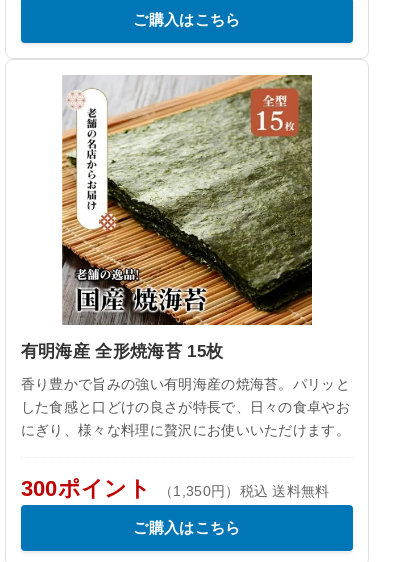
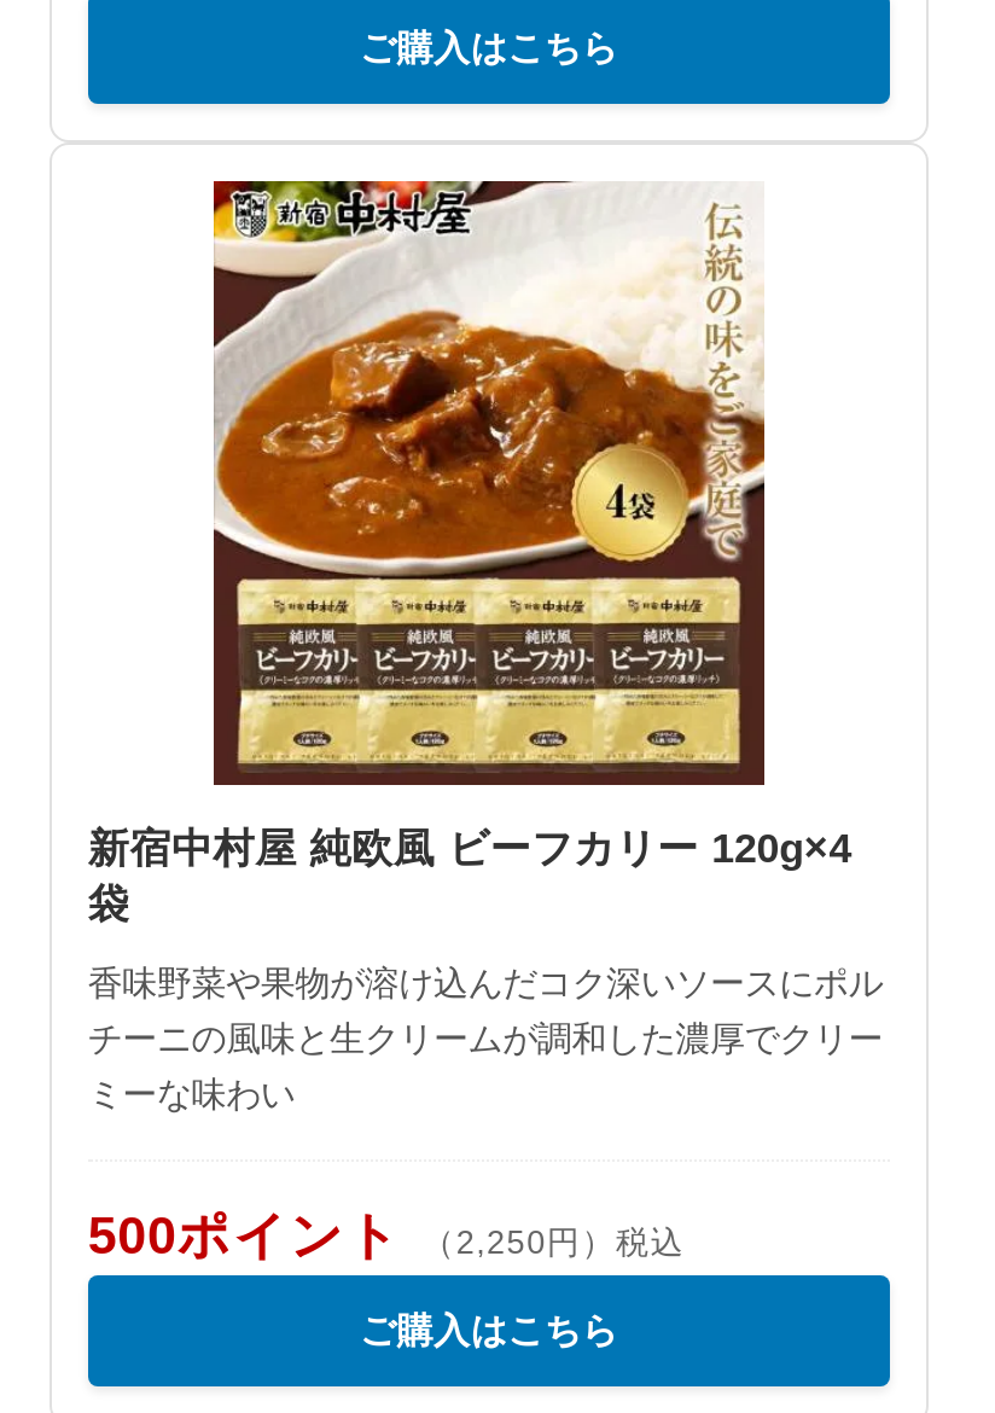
- [image]
- 有明海産 全形焼海苔 15枚
+ [image]
+ 新宿中村屋 純欧風 ビーフカリー 120g×4
+ 袋

- 香り豊かで旨みの強い有明海産の焼海苔。パリッと
- した食感と口どけの良さが特長で、日々の食卓やお
- にぎり、様々な料理に贅沢にお使いいただけます。
+ 香味野菜や果物が溶け込んだコク深いソースにポル
+ チーニの風味と生クリームが調和した濃厚でクリー
+ ミーな味わい

- 300ポイント （1,350円）税込 送料無料
+ 500ポイント （2,250円）税込
